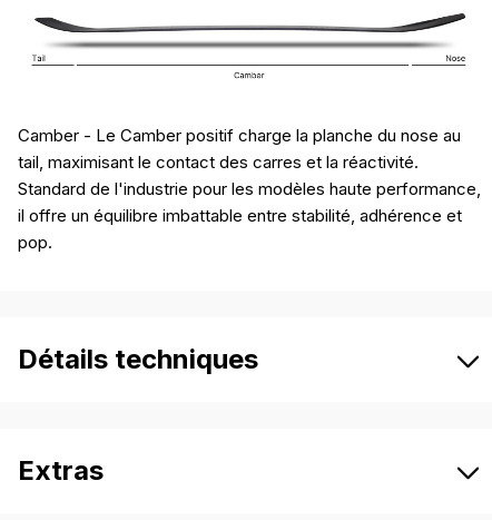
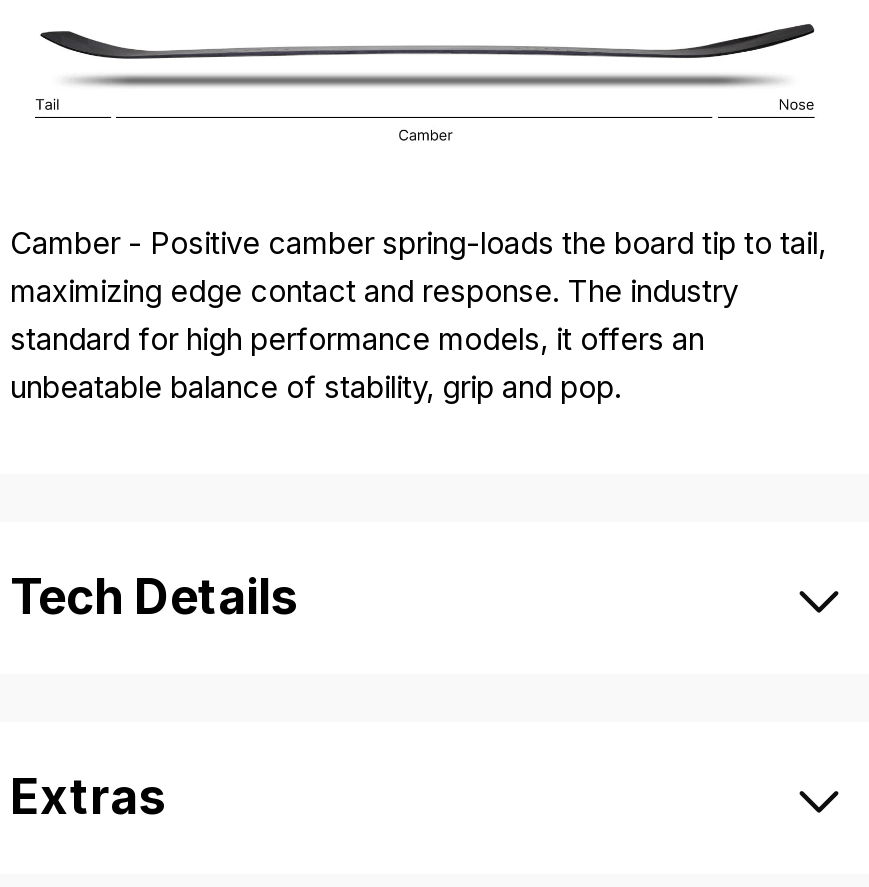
- Camber - Le Camber positif charge la planche du nose au
- tail, maximisant le contact des carres et la réactivité.
- Standard de l'industrie pour les modèles haute performance,
- il offre un équilibre imbattable entre stabilité, adhérence et
- pop.
+ Camber - Positive camber spring-loads the board tip to tail,
+ maximizing edge contact and response. The industry
+ standard for high performance models, it offers an
+ unbeatable balance of stability, grip and pop.

- Détails techniques
+ Tech Details
